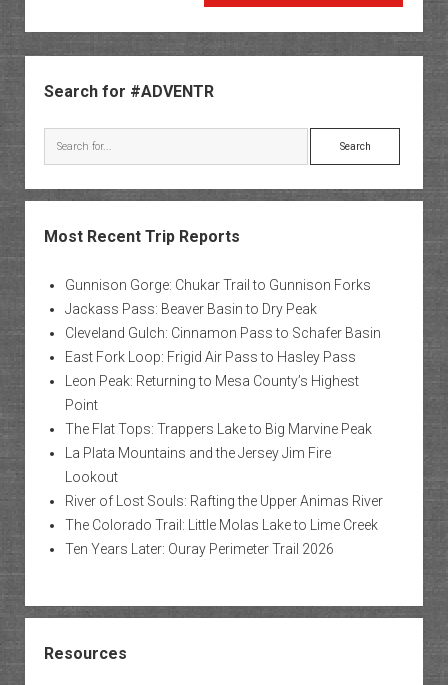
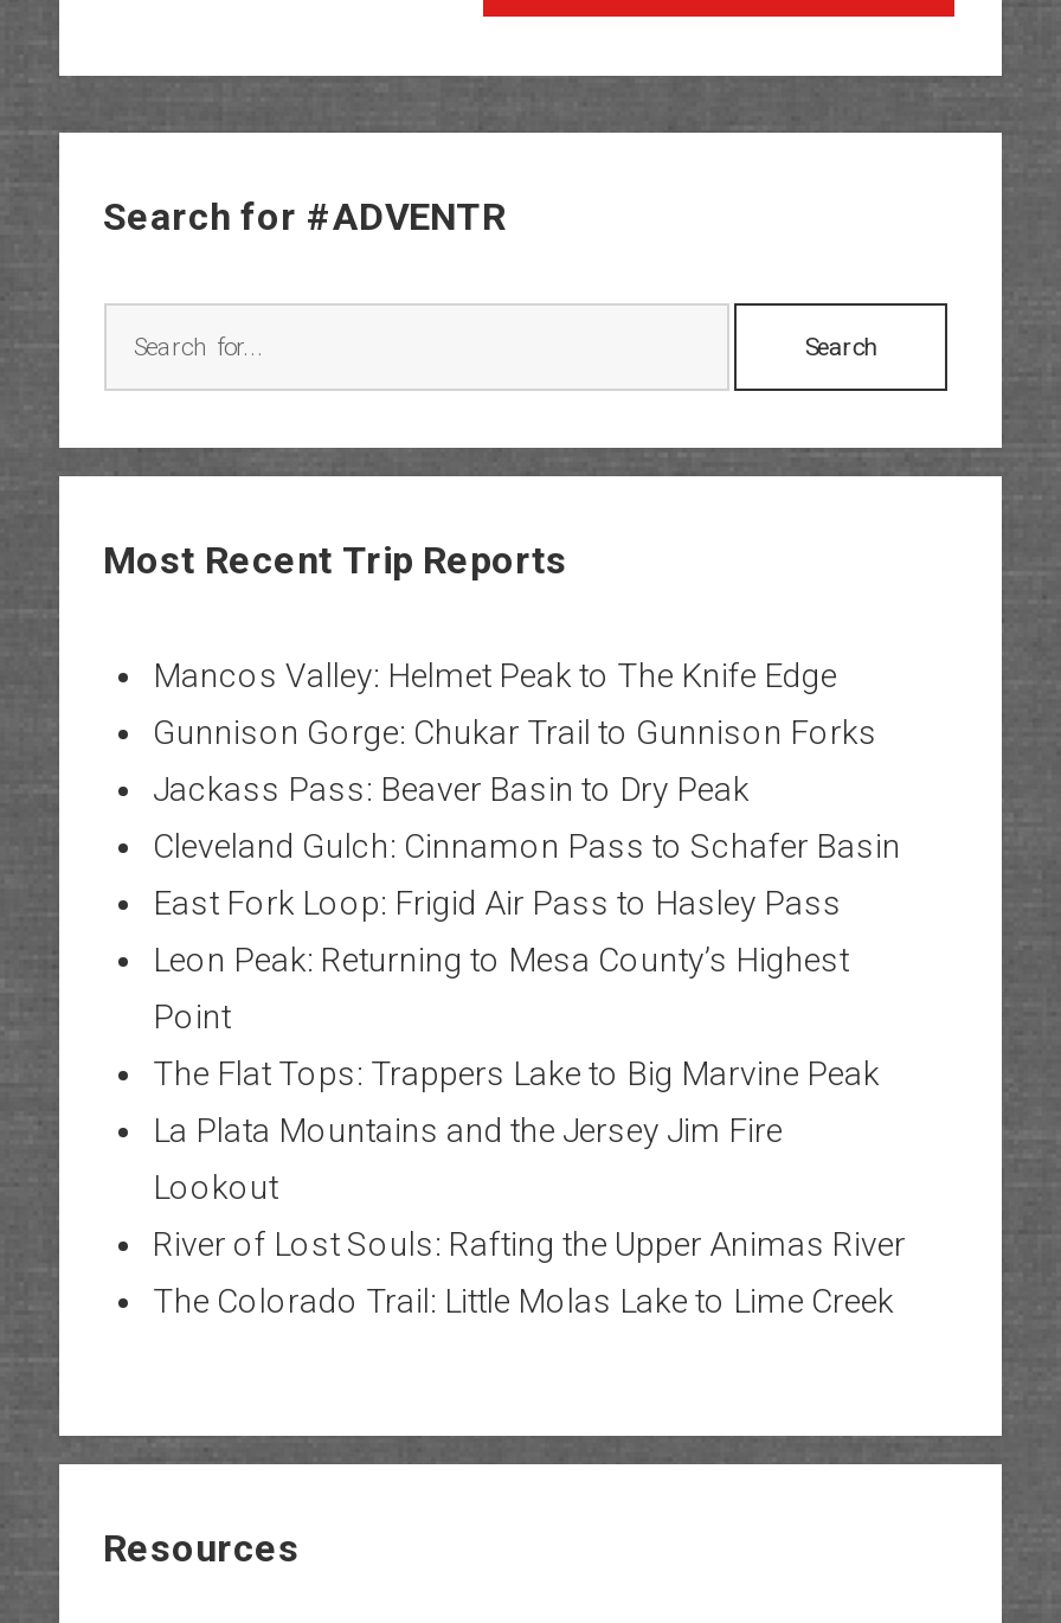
+ Mancos Valley: Helmet Peak to The Knife Edge

moved down: Gunnison Gorge: Chukar Trail to Gunnison Forks | Jackass Pass: Beaver Basin to Dry Peak | Cleveland Gulch: Cinnamon Pass to Schafer Basin | ... | River of Lost Souls: Rafting the Upper Animas River | The Colorado Trail: Little Molas Lake to Lime Creek

- Ten Years Later: Ouray Perimeter Trail 2026
